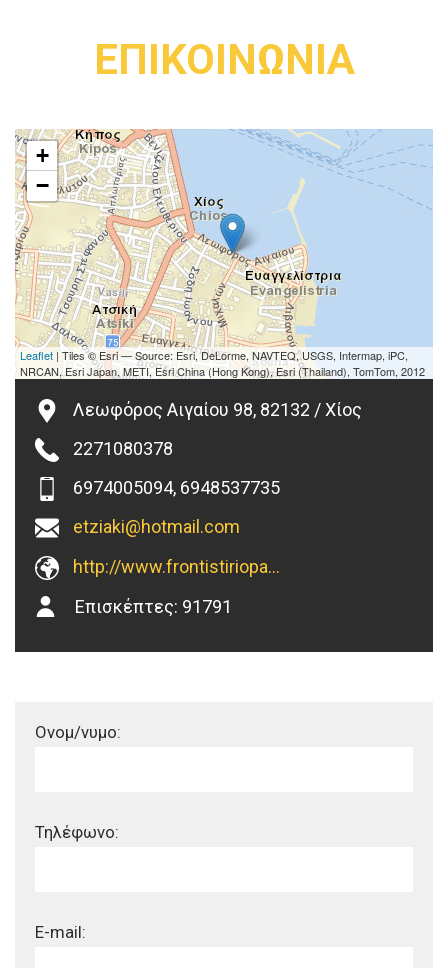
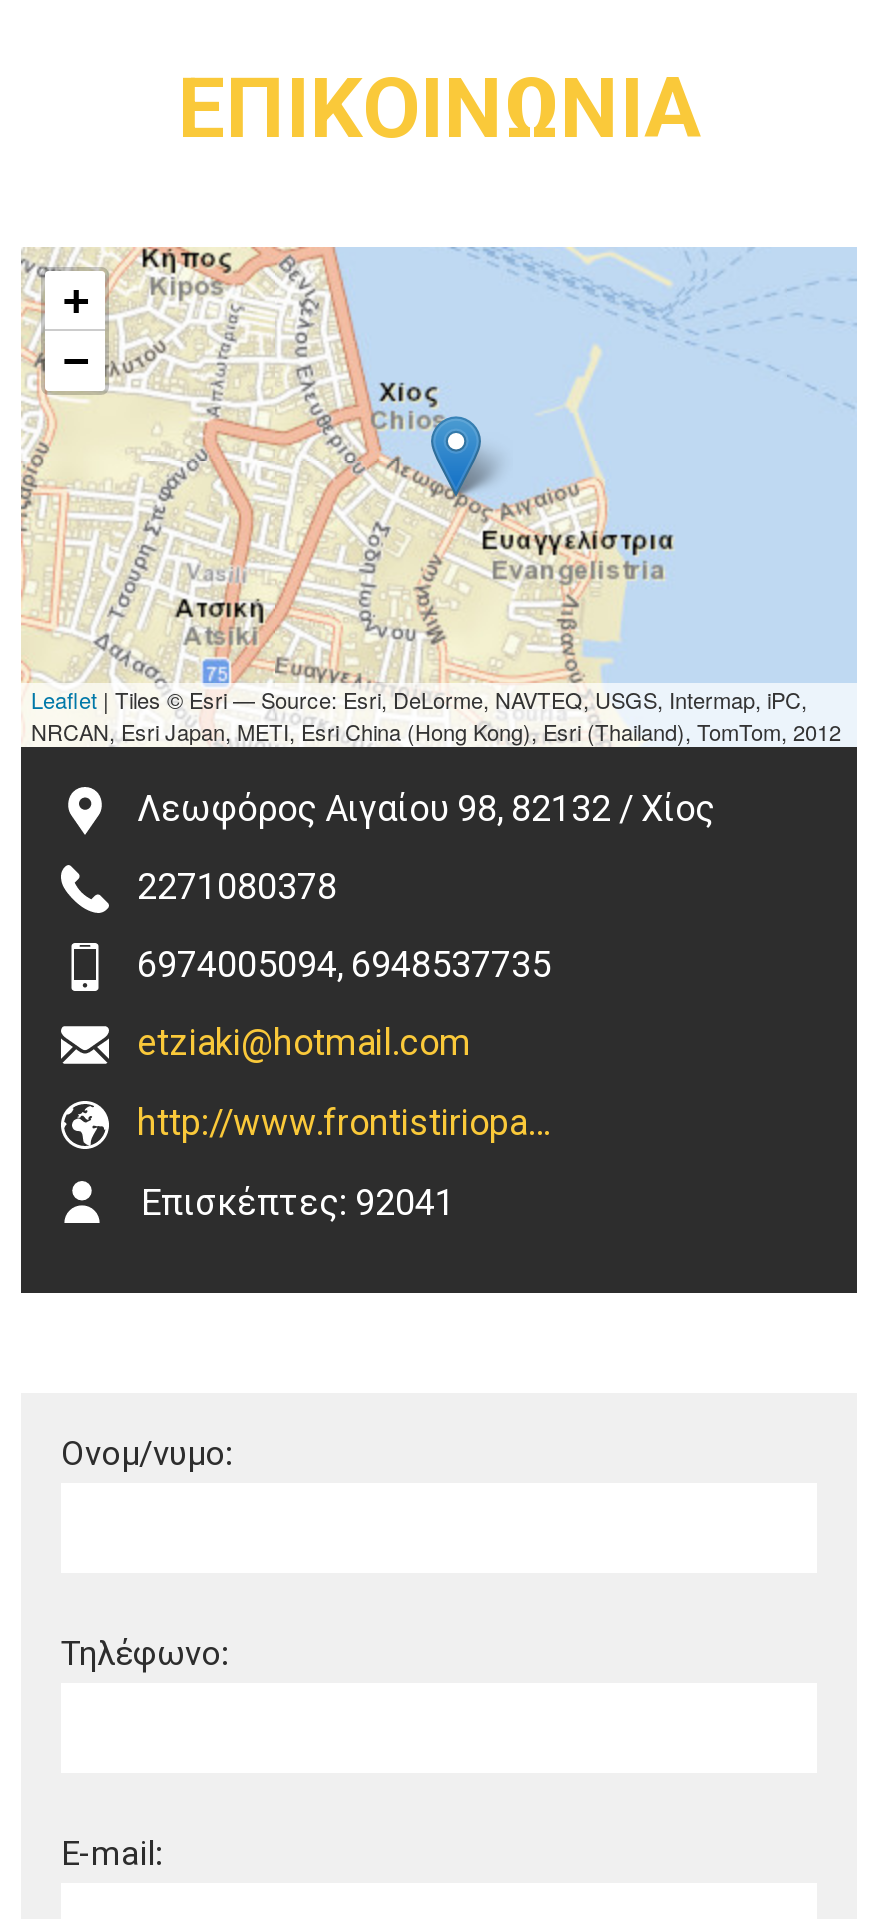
- Επισκέπτες: 91791
+ Επισκέπτες: 92041
